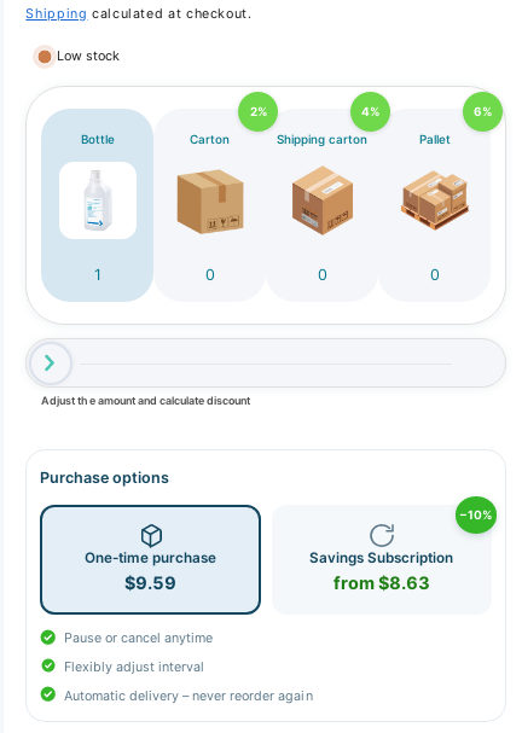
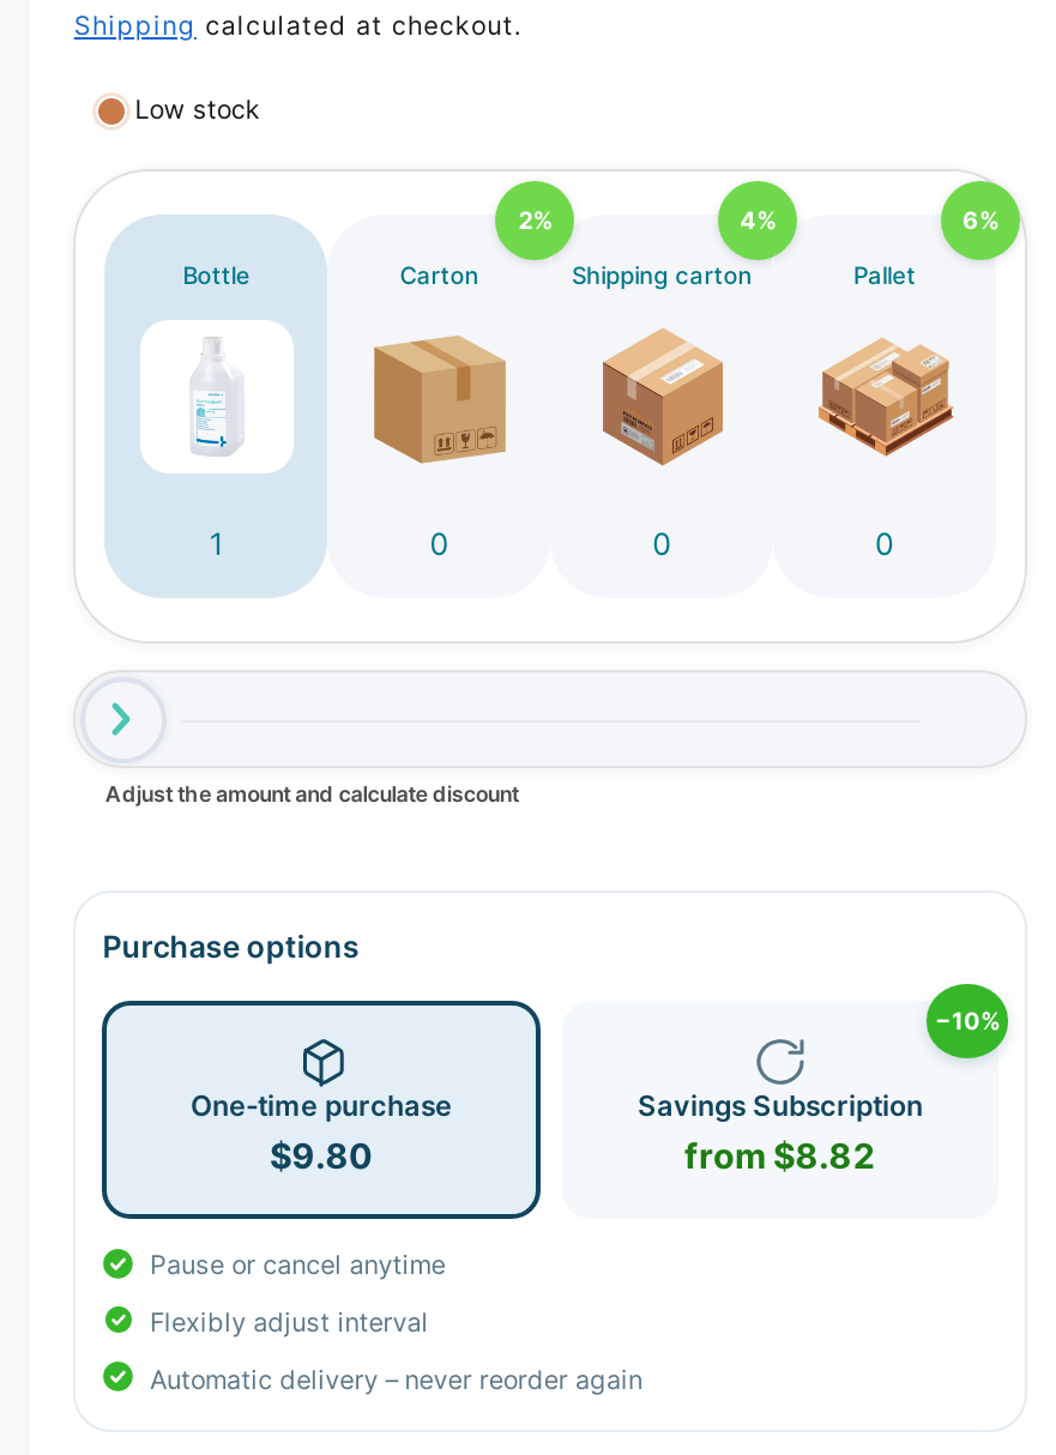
- $9.59
+ $9.80

- from $8.63
+ from $8.82
